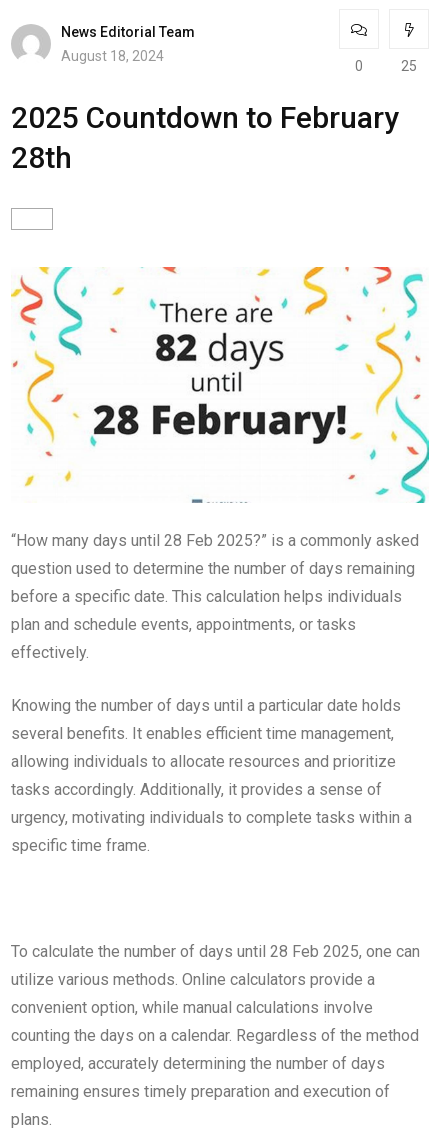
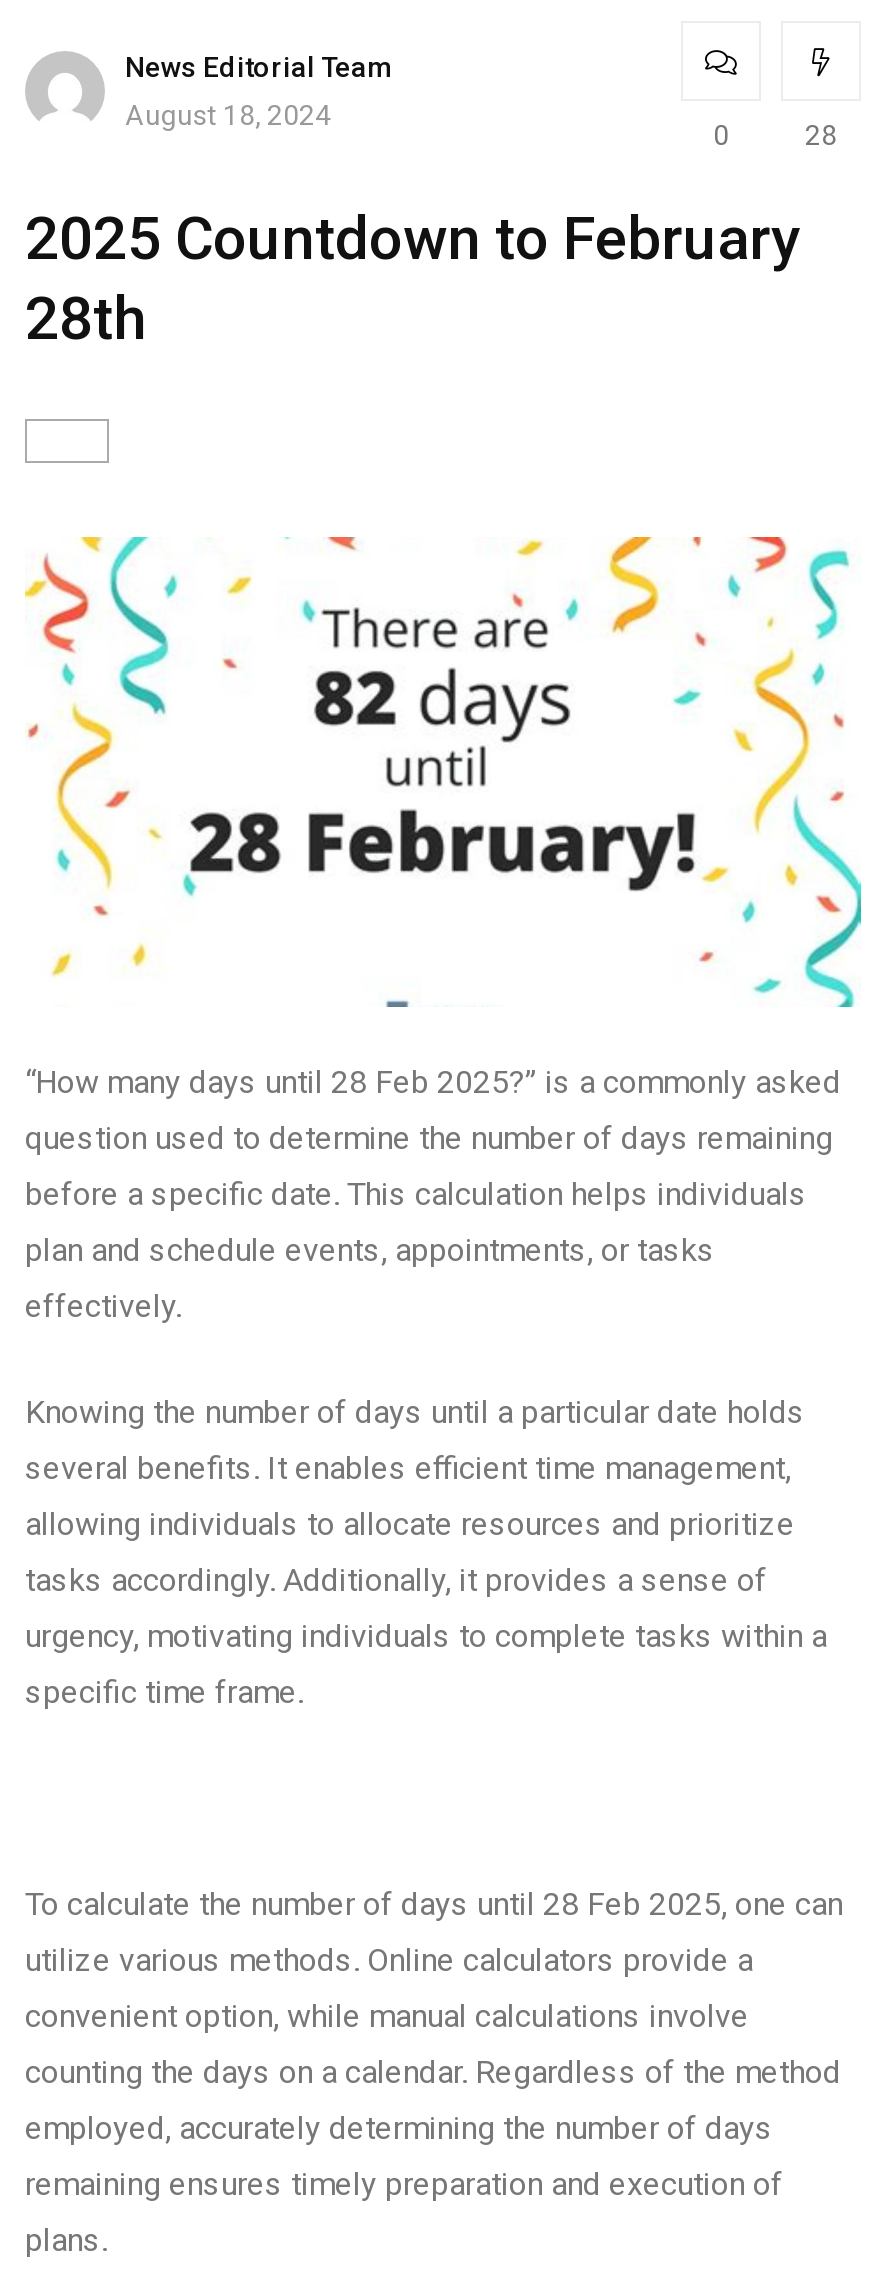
- 25
+ 28
